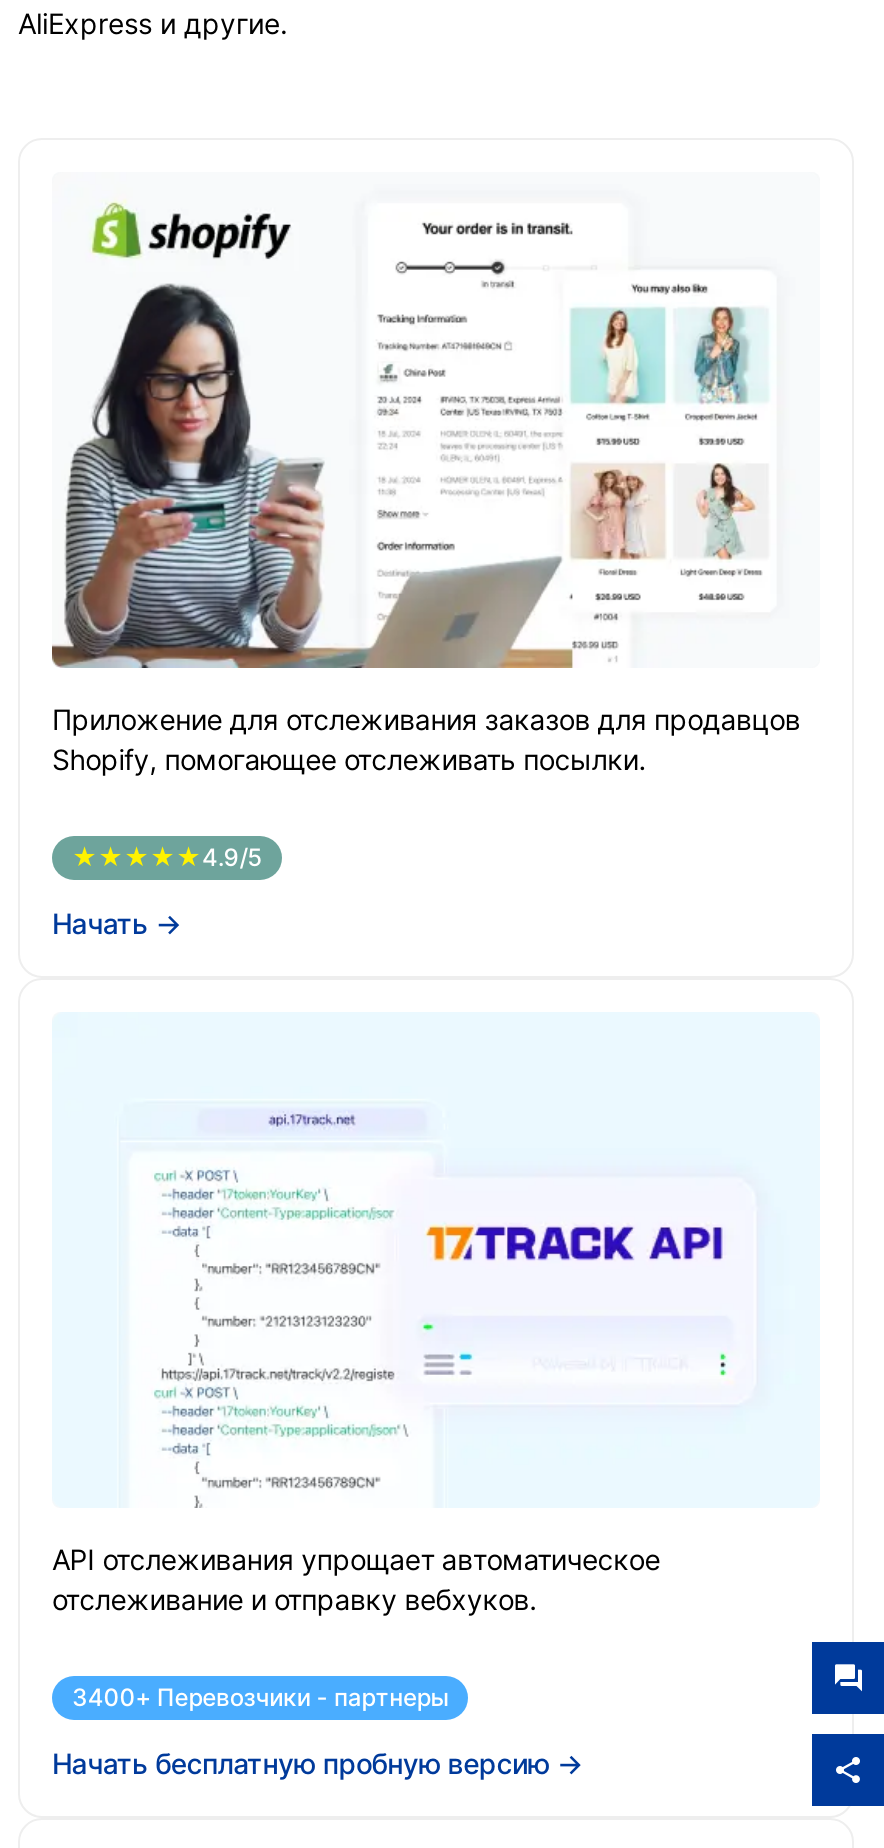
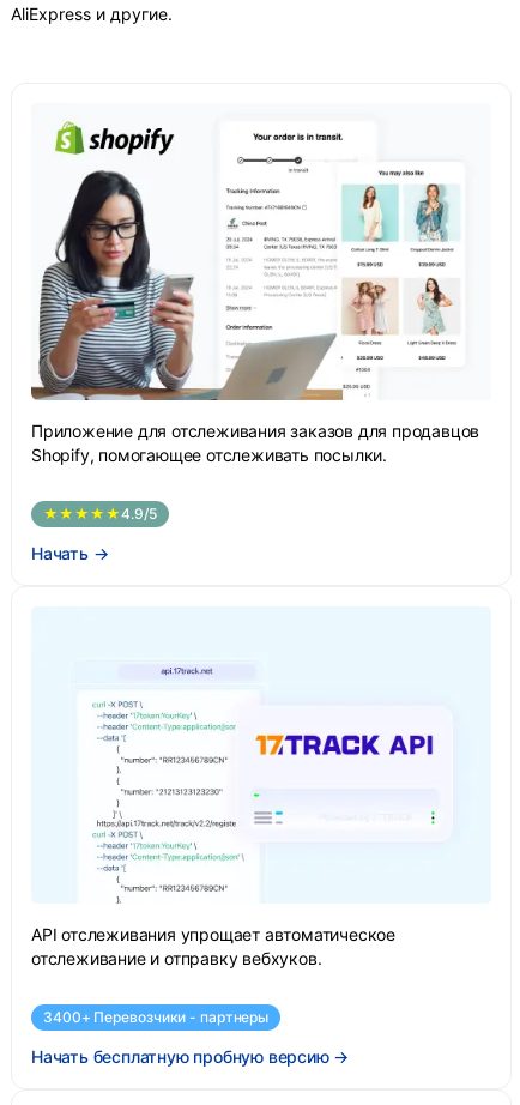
- [image]

- [image]
